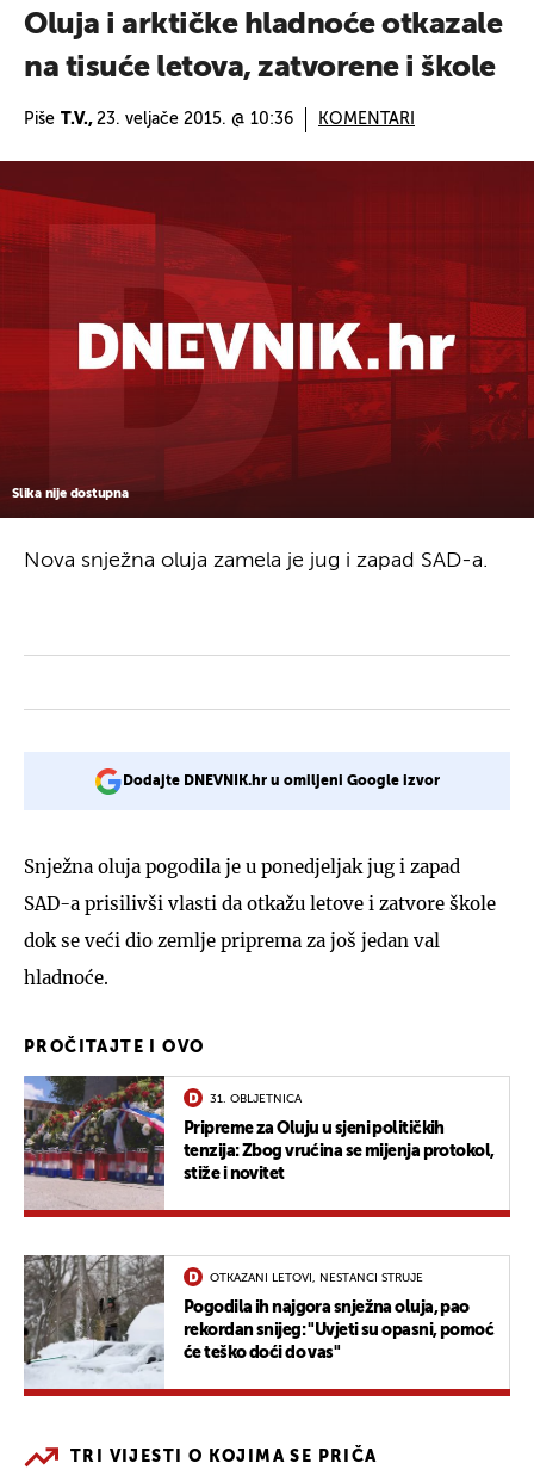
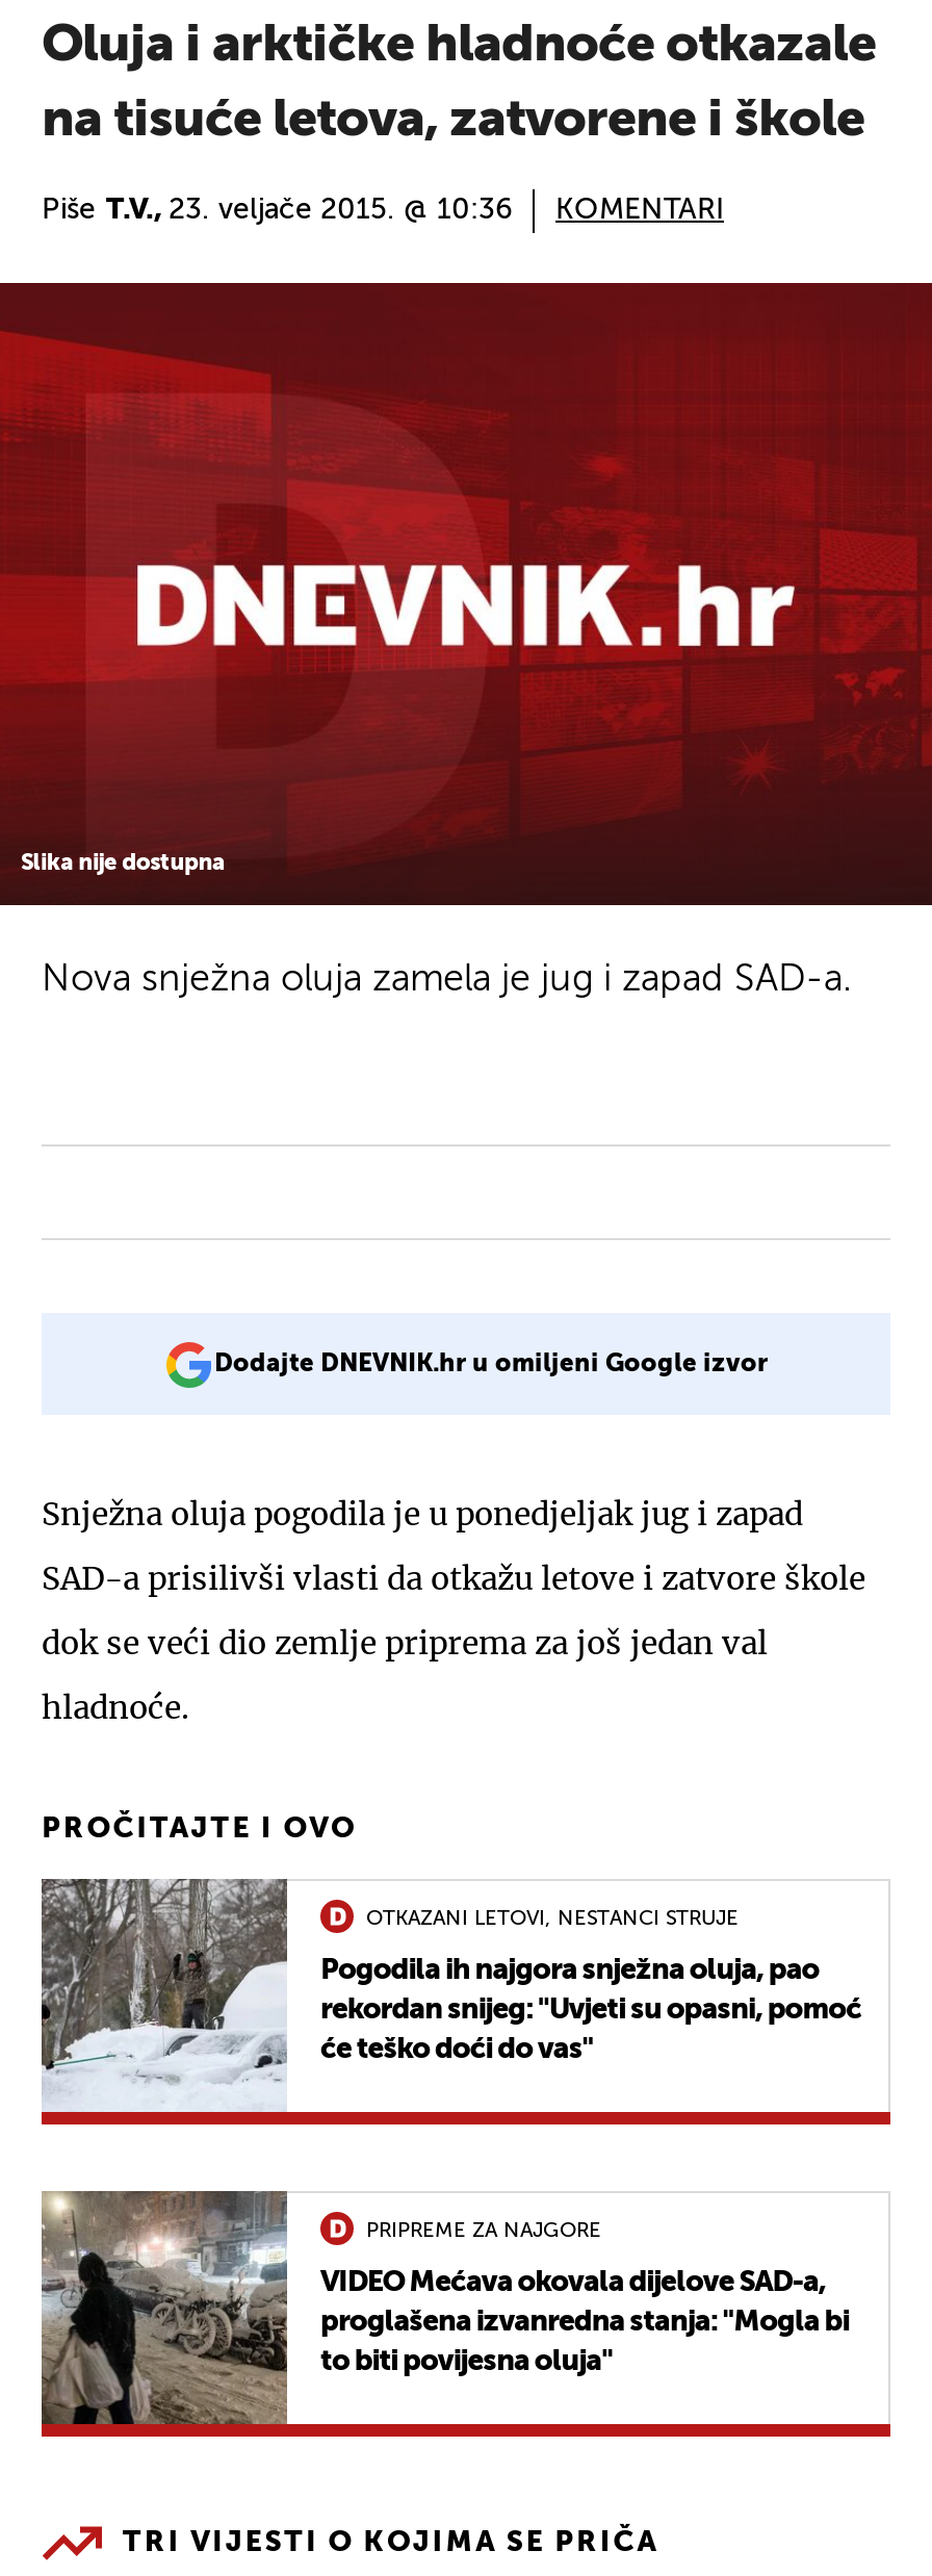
- [image]
- 31. OBLJETNICA
- Pripreme za Oluju u sjeni političkih
- tenzija: Zbog vrućina se mijenja protokol,
- stiže i novitet

moved up: [image] | OTKAZANI LETOVI, NESTANCI STRUJE | Pogodila ih najgora snježna oluja, pao | rekordan snijeg: "Uvjeti su opasni, pomoć | će teško doći do vas"

+ [image]
+ PRIPREME ZA NAJGORE
+ VIDEO Mećava okovala dijelove SAD-a,
+ proglašena izvanredna stanja: "Mogla bi
+ to biti povijesna oluja"
